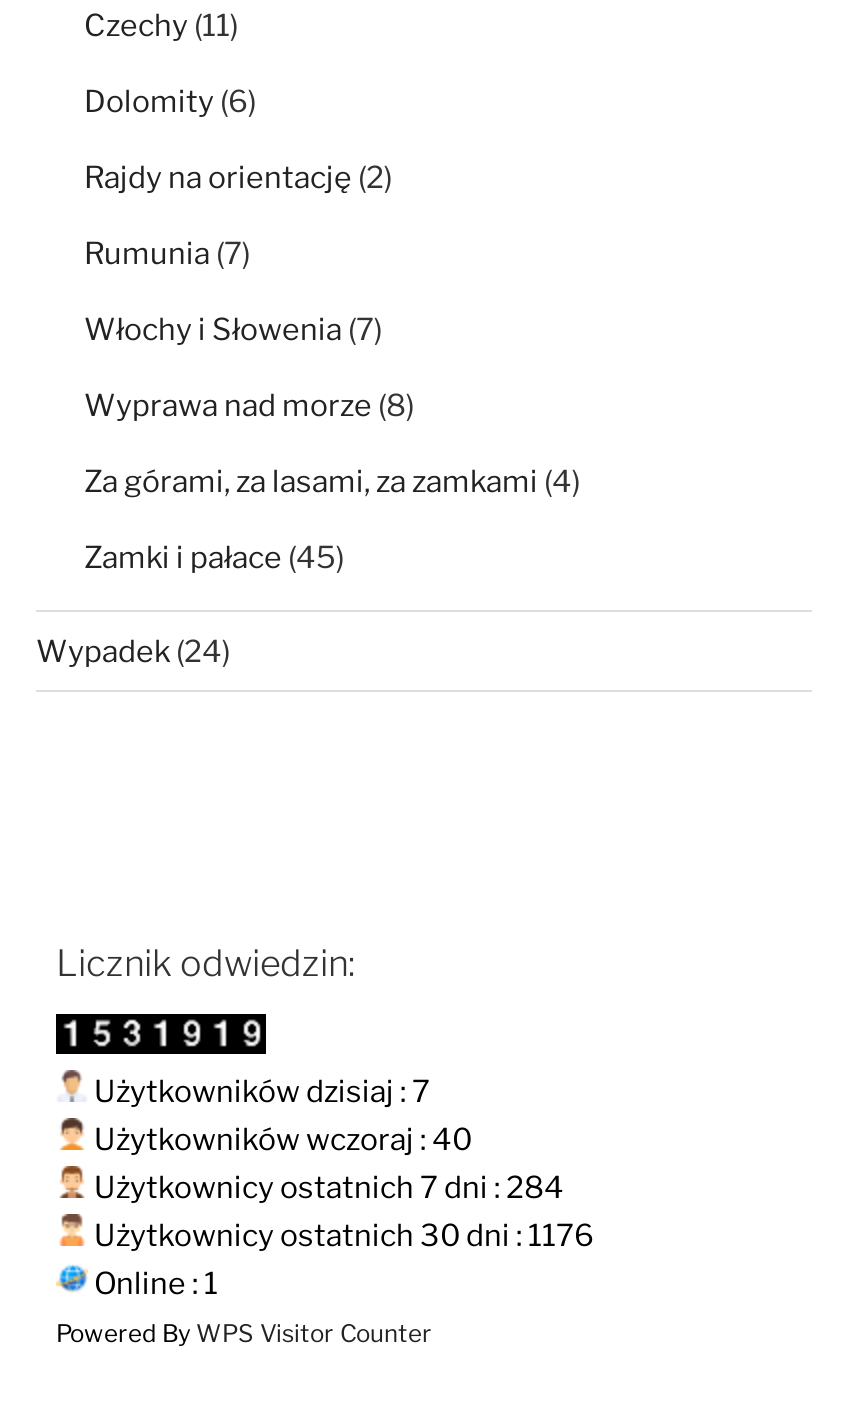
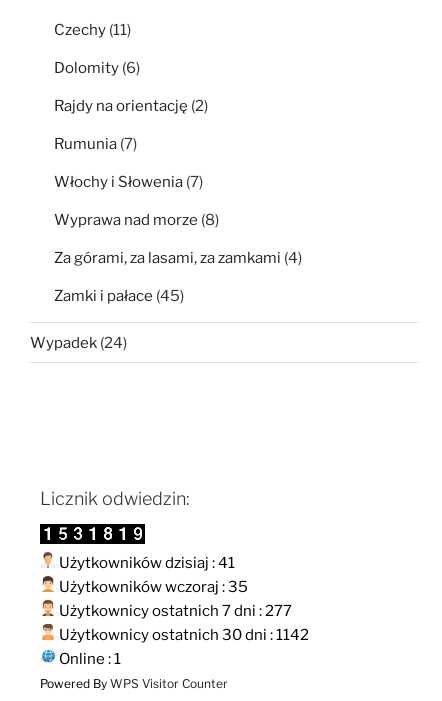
- Użytkowników dzisiaj : 7
+ Użytkowników dzisiaj : 41

- Użytkowników wczoraj : 40
+ Użytkowników wczoraj : 35

- Użytkownicy ostatnich 7 dni : 284
+ Użytkownicy ostatnich 7 dni : 277

- Użytkownicy ostatnich 30 dni : 1176
+ Użytkownicy ostatnich 30 dni : 1142
